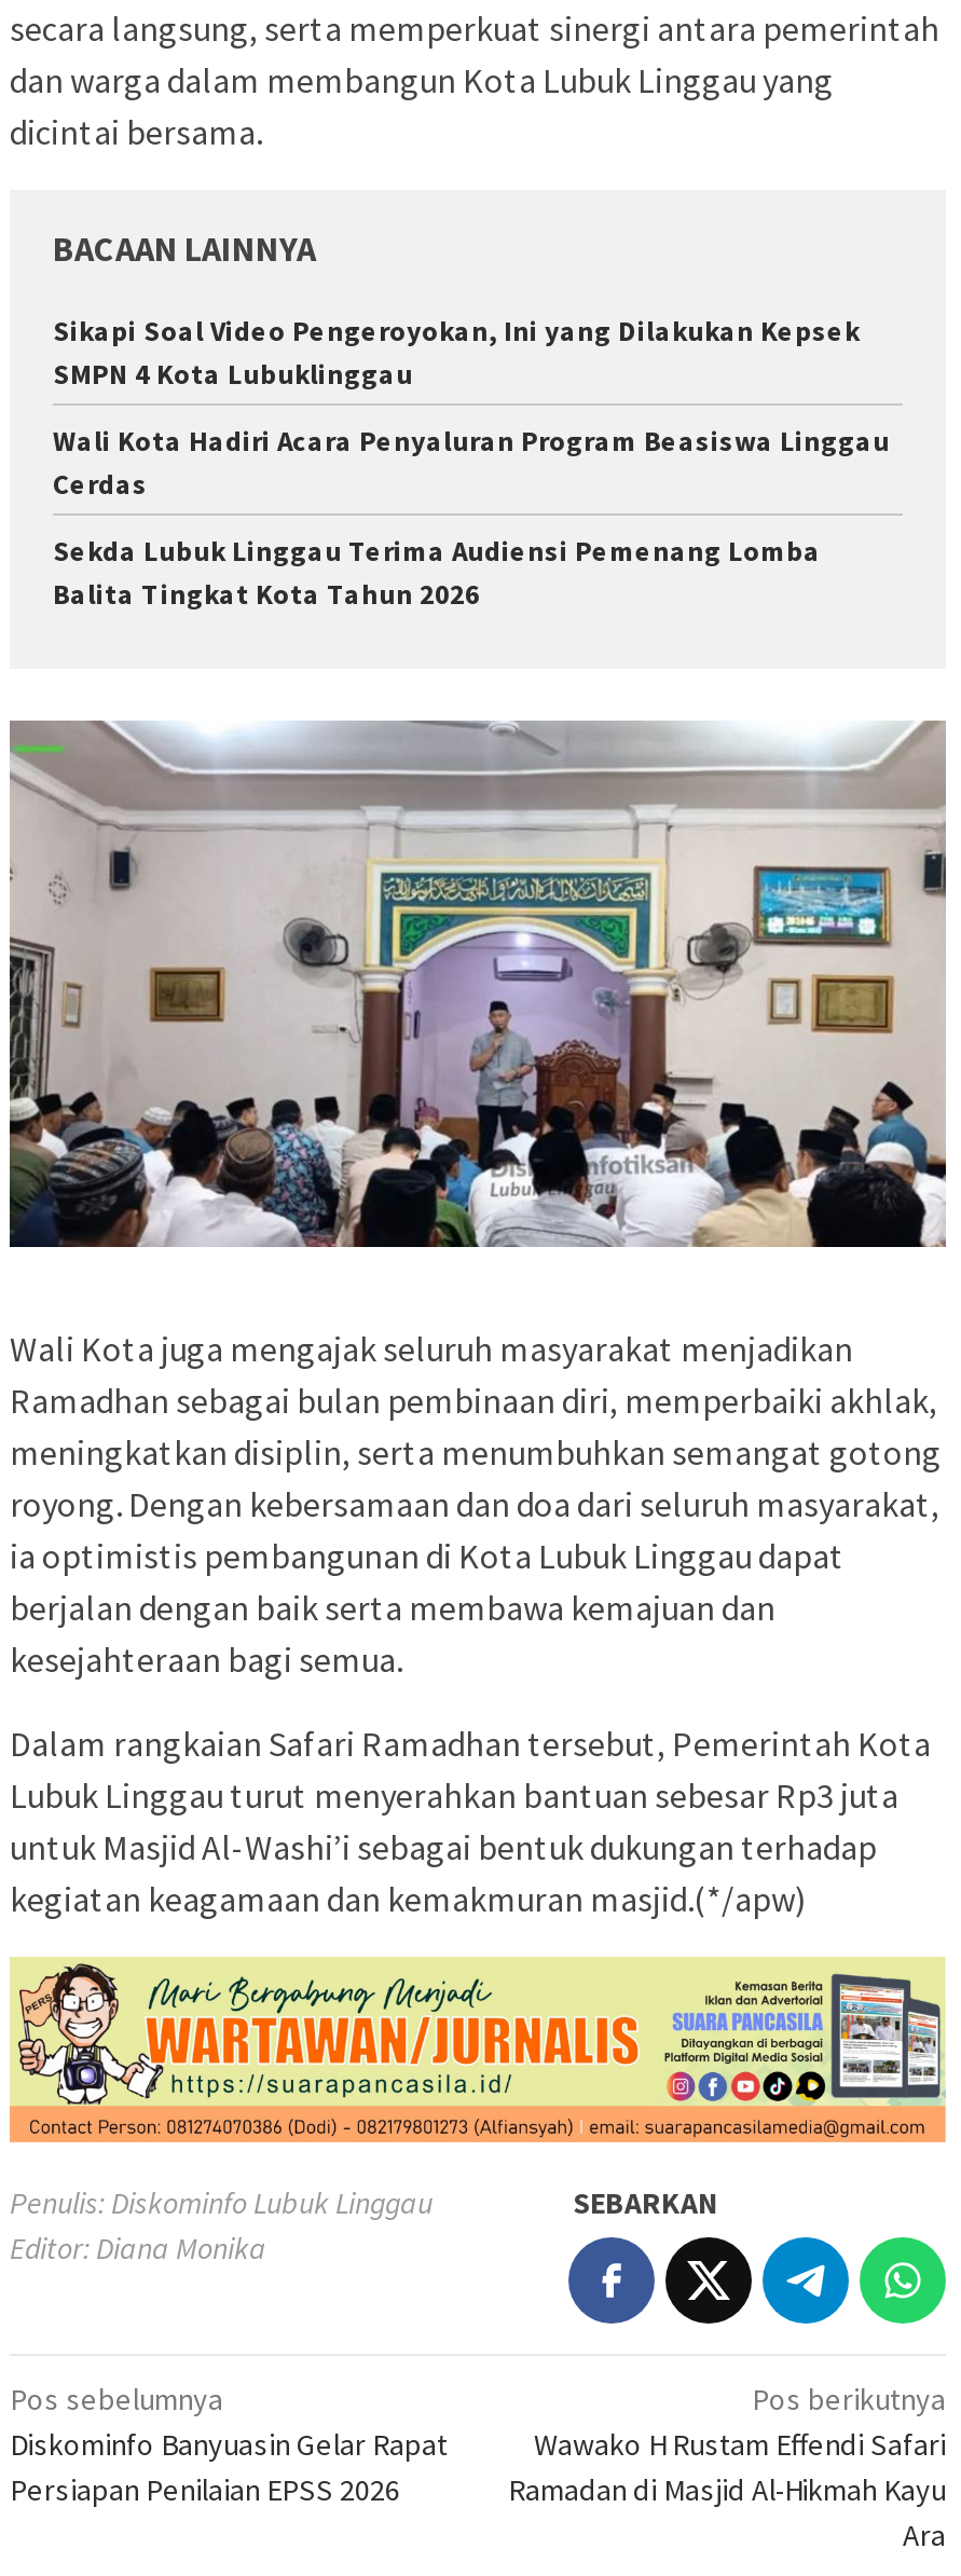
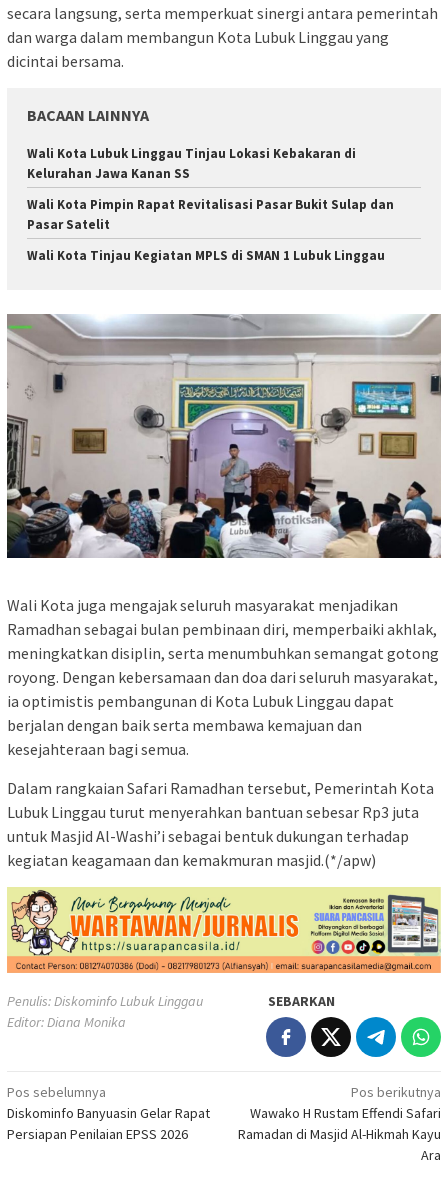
- Sikapi Soal Video Pengeroyokan, Ini yang Dilakukan Kepsek
- SMPN 4 Kota Lubuklinggau
+ Wali Kota Lubuk Linggau Tinjau Lokasi Kebakaran di
+ Kelurahan Jawa Kanan SS

- Wali Kota Hadiri Acara Penyaluran Program Beasiswa Linggau
- Cerdas
+ Wali Kota Pimpin Rapat Revitalisasi Pasar Bukit Sulap dan
+ Pasar Satelit

- Sekda Lubuk Linggau Terima Audiensi Pemenang Lomba
- Balita Tingkat Kota Tahun 2026
+ Wali Kota Tinjau Kegiatan MPLS di SMAN 1 Lubuk Linggau
